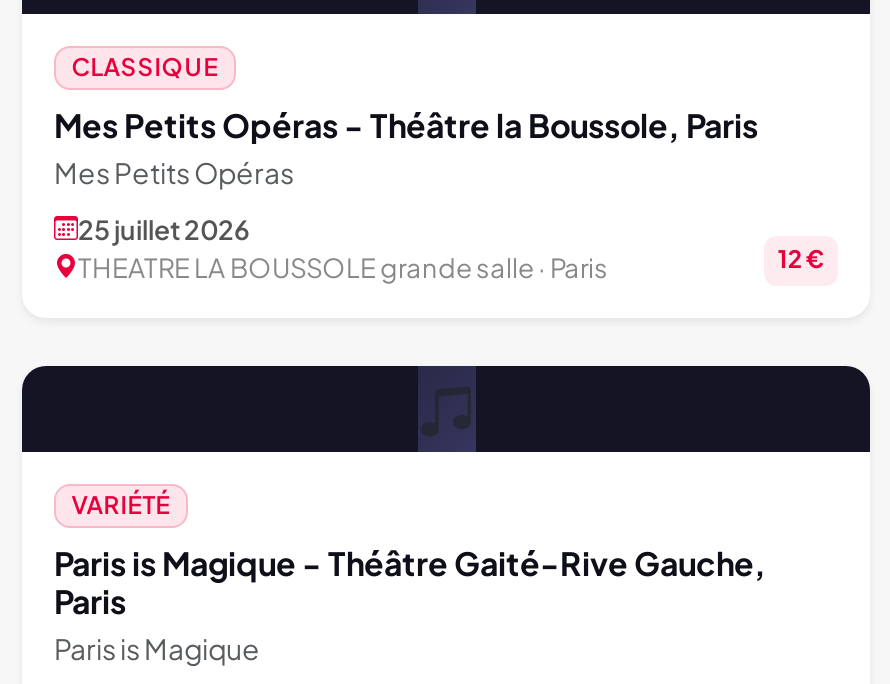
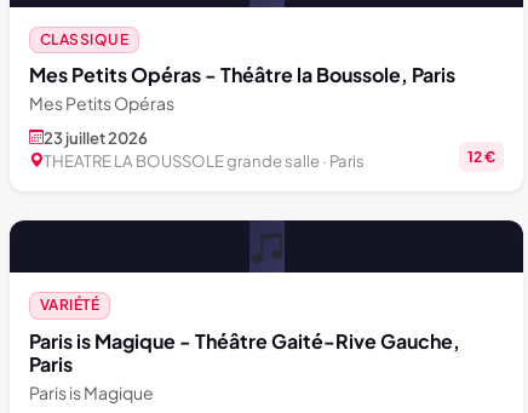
- 25 juillet 2026
+ 23 juillet 2026
